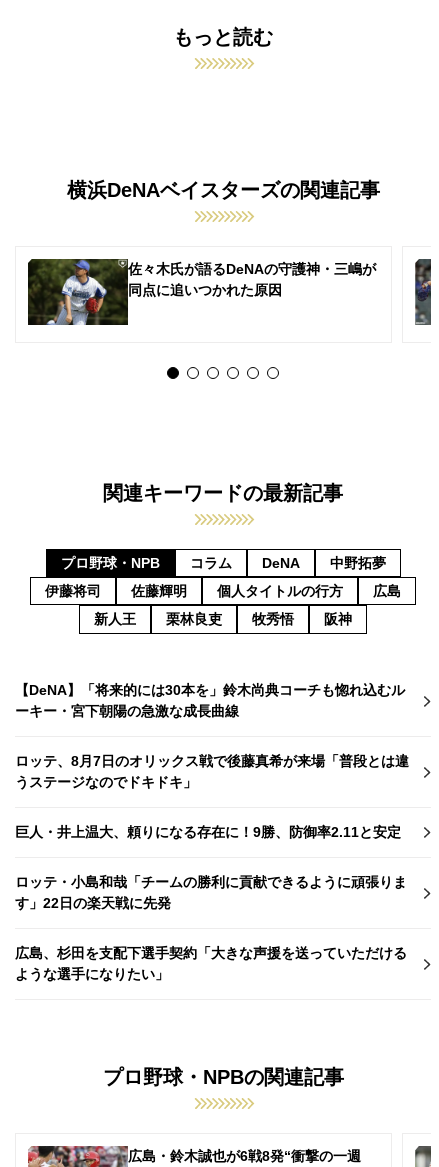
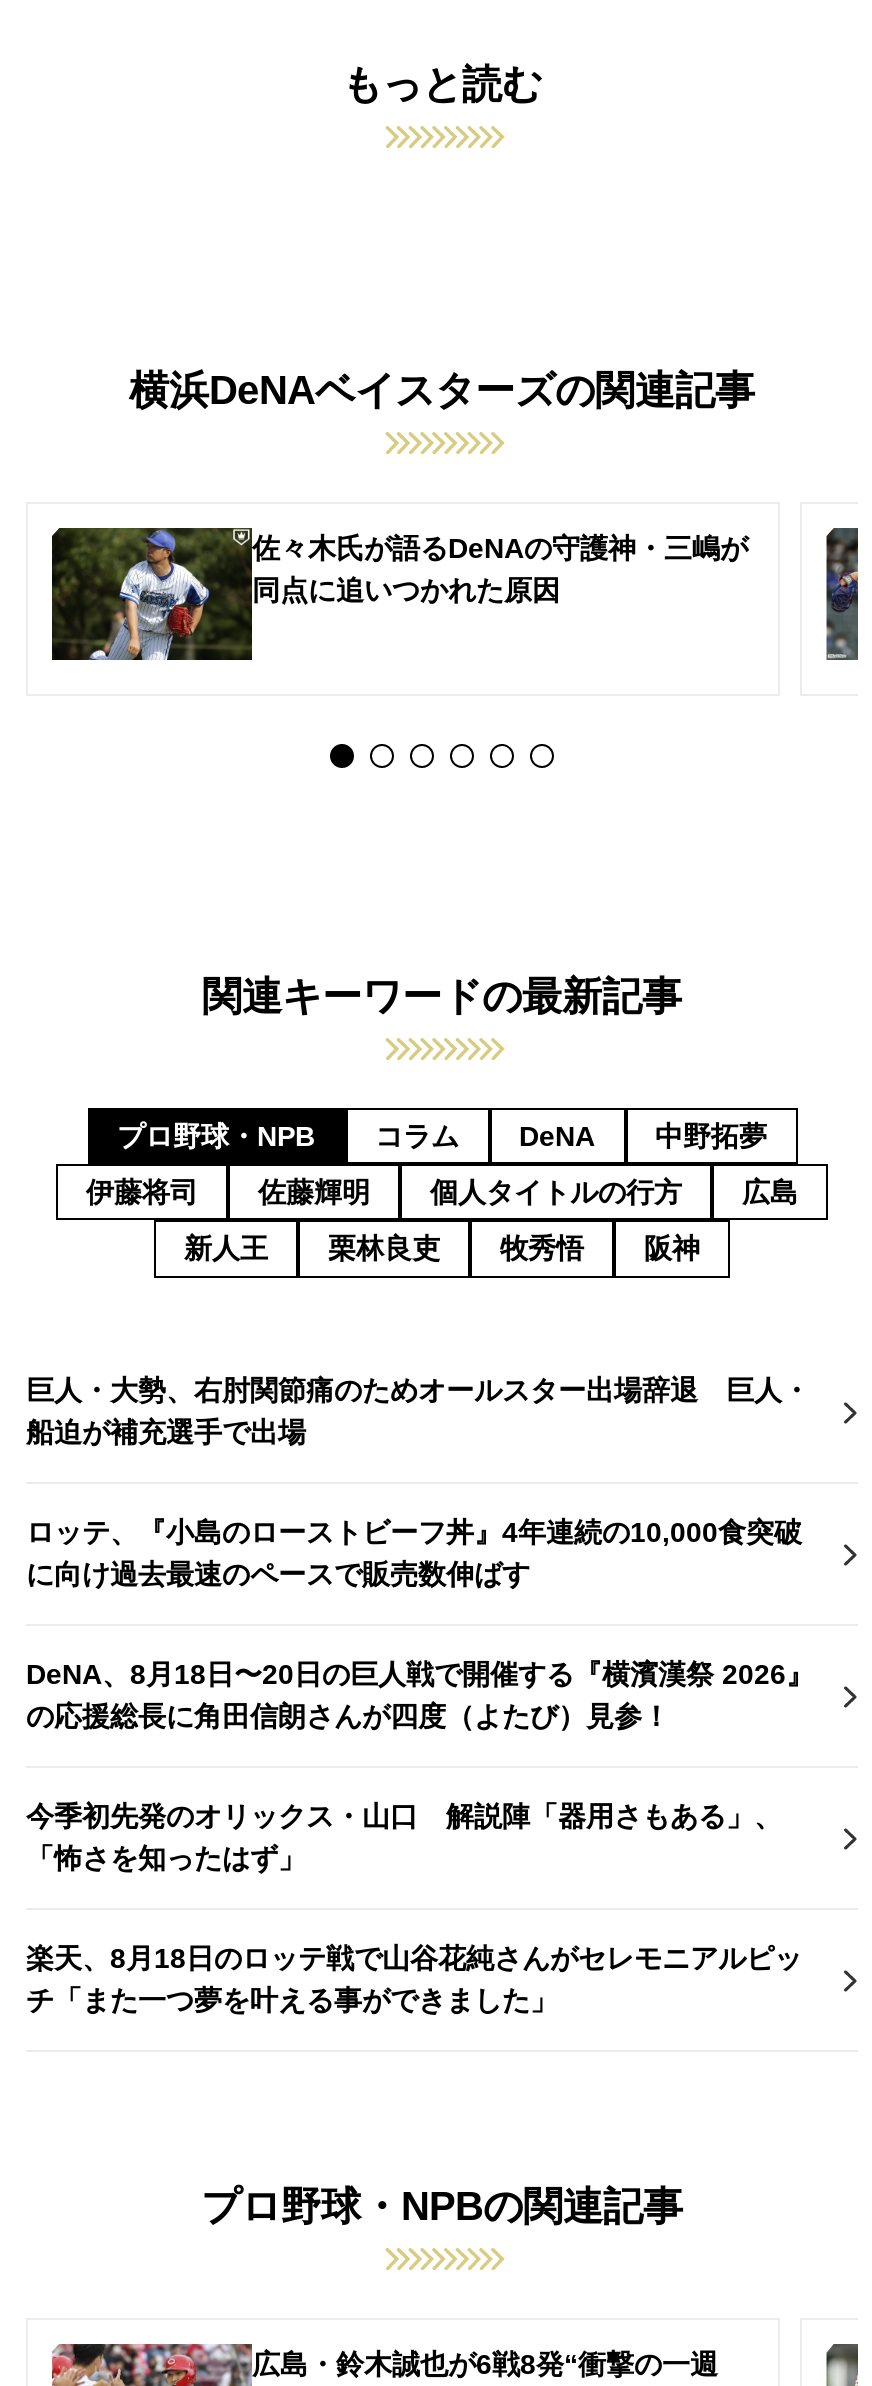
- 【DeNA】「将来的には30本を」鈴木尚典コーチも惚れ込むル
- ーキー・宮下朝陽の急激な成長曲線
+ 巨人・大勢、右肘関節痛のためオールスター出場辞退 巨人・
+ 船迫が補充選手で出場

- ロッテ、8月7日のオリックス戦で後藤真希が来場「普段とは違
- うステージなのでドキドキ」
+ ロッテ、『小島のローストビーフ丼』4年連続の10,000食突破
+ に向け過去最速のペースで販売数伸ばす

- 巨人・井上温大、頼りになる存在に！9勝、防御率2.11と安定
+ DeNA、8月18日〜20日の巨人戦で開催する『横濱漢祭 2026』
+ の応援総長に角田信朗さんが四度（よたび）見参！

- ロッテ・小島和哉「チームの勝利に貢献できるように頑張りま
- す」22日の楽天戦に先発
+ 今季初先発のオリックス・山口 解説陣「器用さもある」、
+ 「怖さを知ったはず」

- 広島、杉田を支配下選手契約「大きな声援を送っていただける
- ような選手になりたい」
+ 楽天、8月18日のロッテ戦で山谷花純さんがセレモニアルピッ
+ チ「また一つ夢を叶える事ができました」
